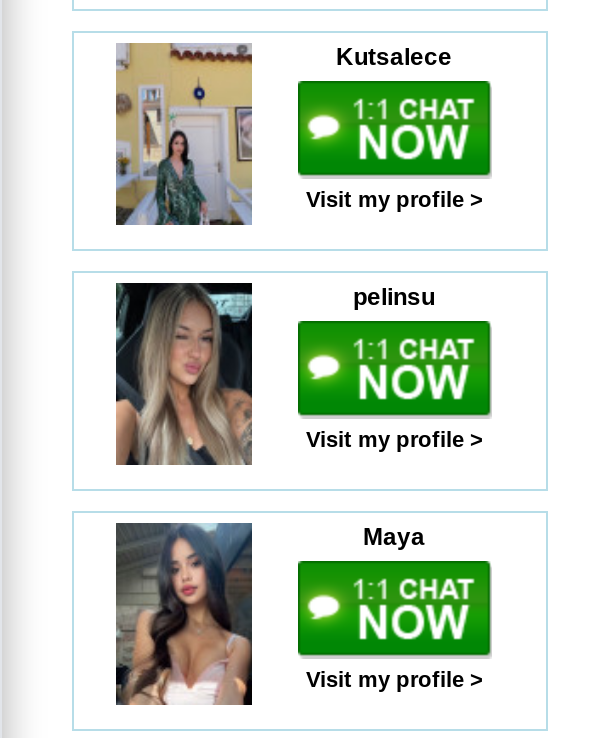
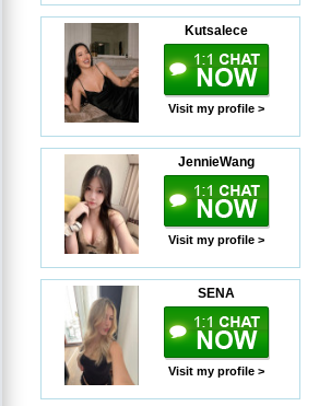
- [image]
+ [image]

- [image]
+ [image]

- pelinsu
+ JennieWang

- [image]
+ [image]

- Maya
+ SENA
